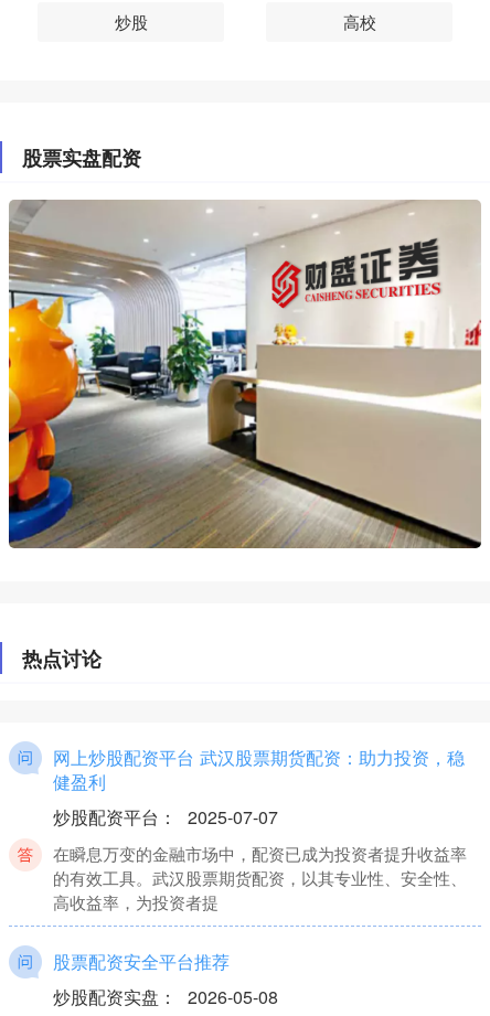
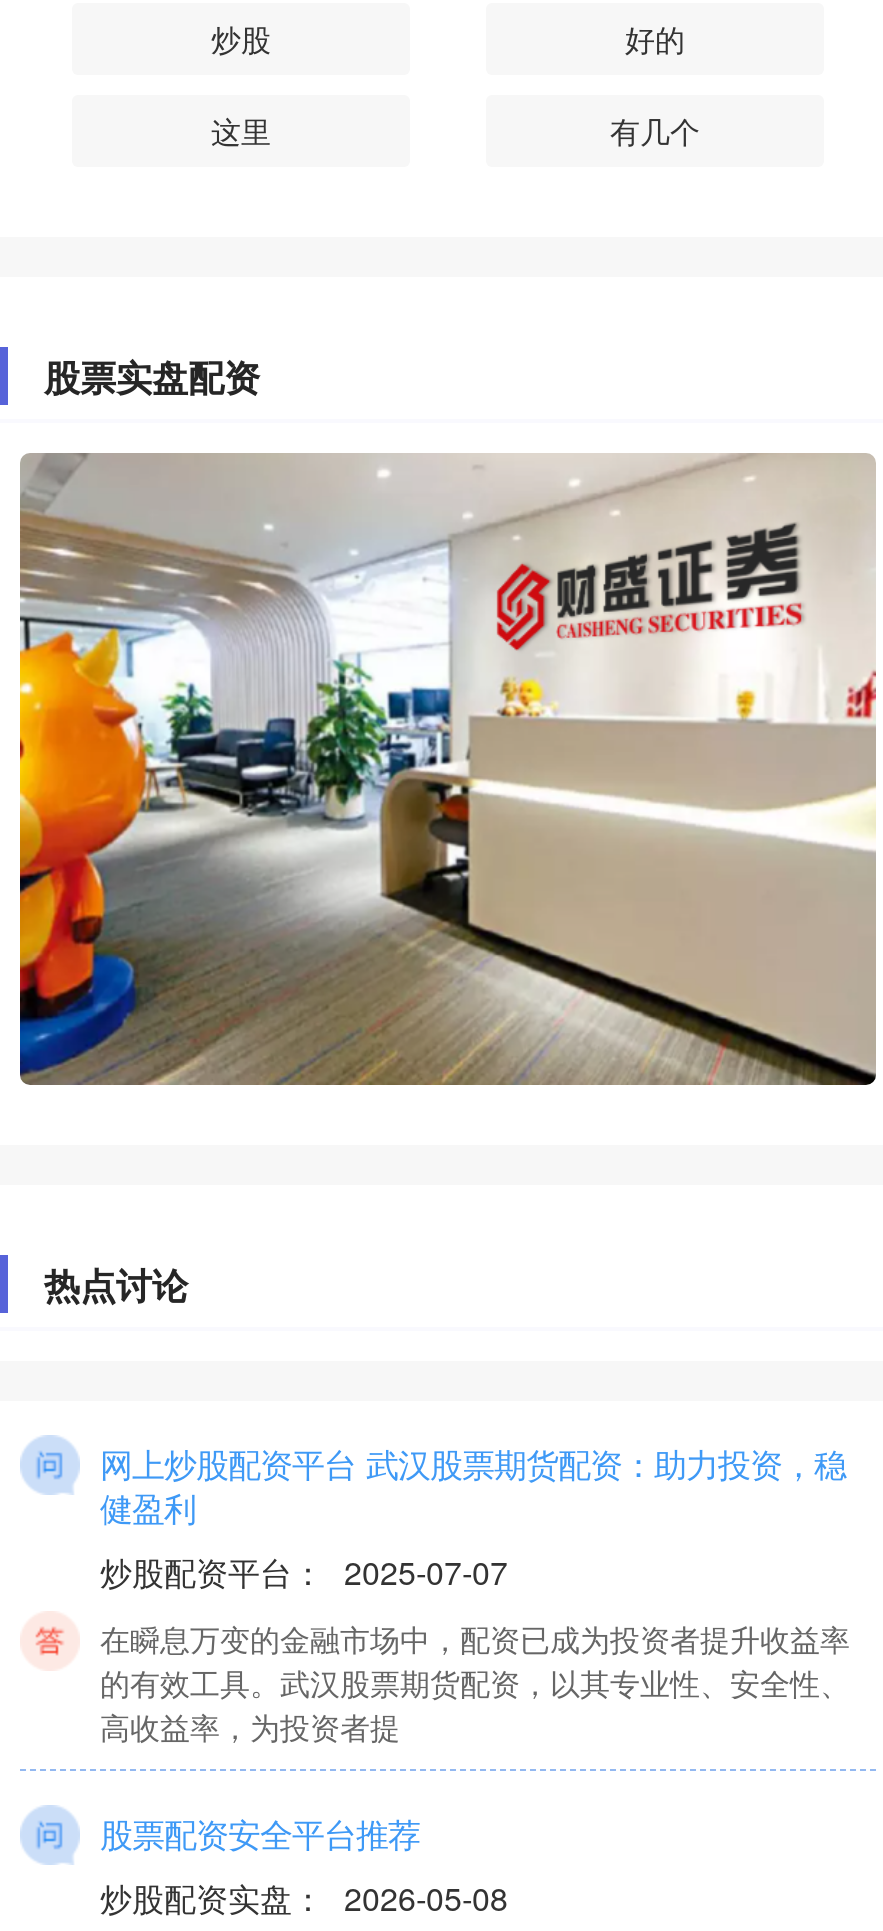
- 高校
+ 好的
+ 这里
+ 有几个
